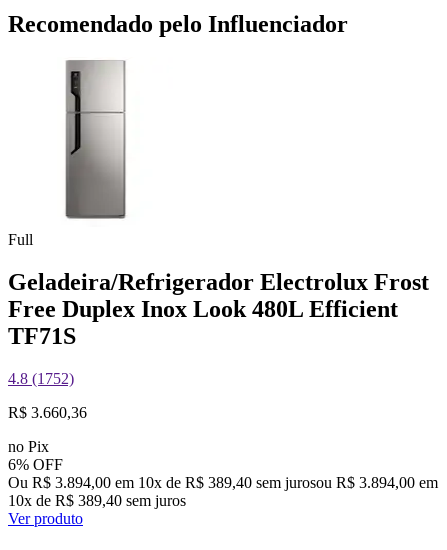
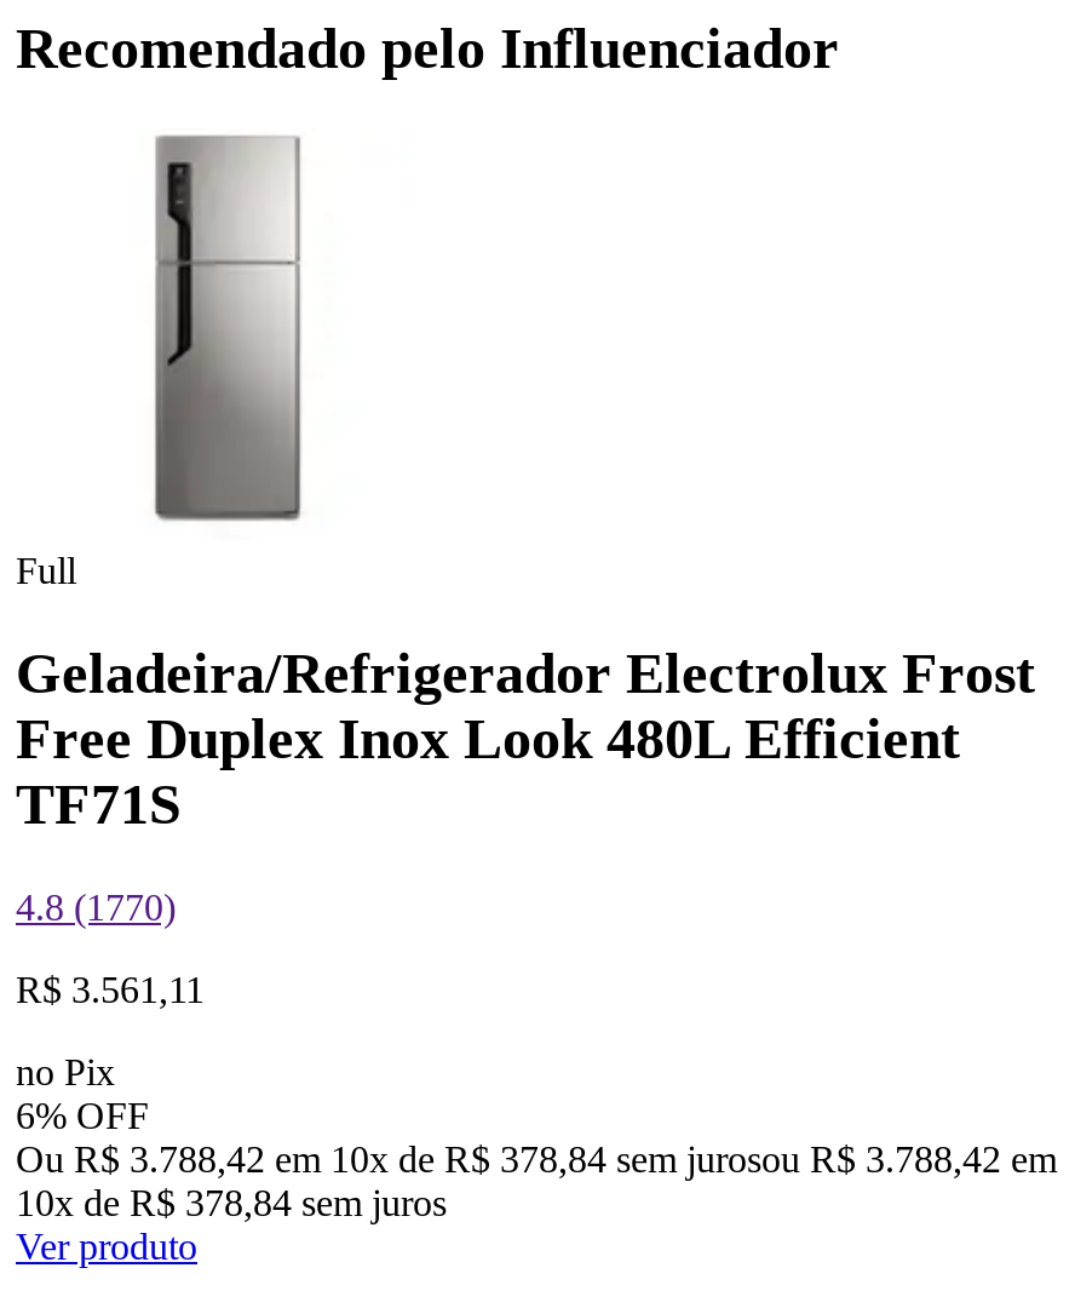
- 4.8 (1752)
+ 4.8 (1770)

- R$ 3.660,36
+ R$ 3.561,11

- Ou R$ 3.894,00 em 10x de R$ 389,40 sem jurosou R$ 3.894,00 em
+ Ou R$ 3.788,42 em 10x de R$ 378,84 sem jurosou R$ 3.788,42 em

- 10x de R$ 389,40 sem juros
+ 10x de R$ 378,84 sem juros
